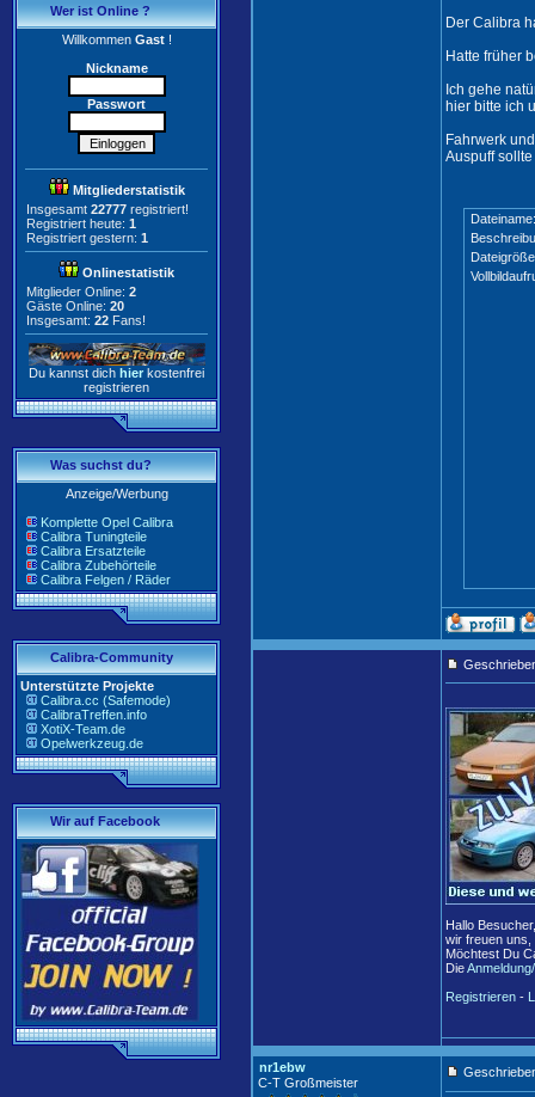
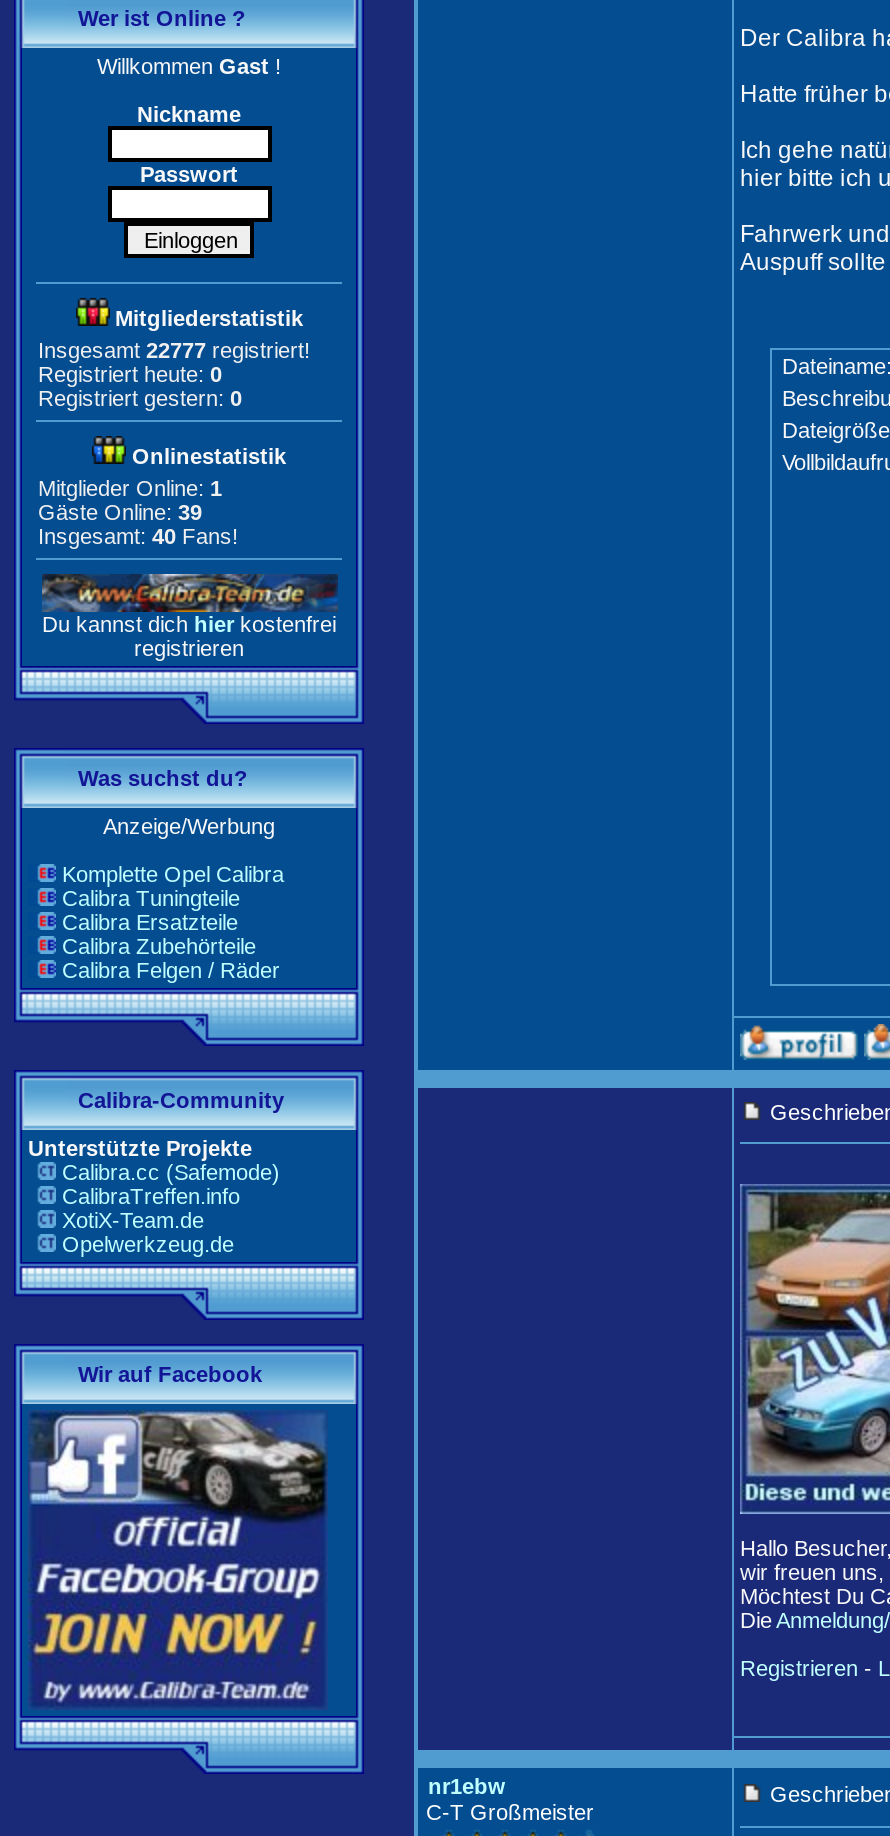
- Registriert heute: 1
+ Registriert heute: 0

- Registriert gestern: 1
+ Registriert gestern: 0

- Mitglieder Online: 2
+ Mitglieder Online: 1

- Gäste Online: 20
+ Gäste Online: 39

- Insgesamt: 22 Fans!
+ Insgesamt: 40 Fans!
